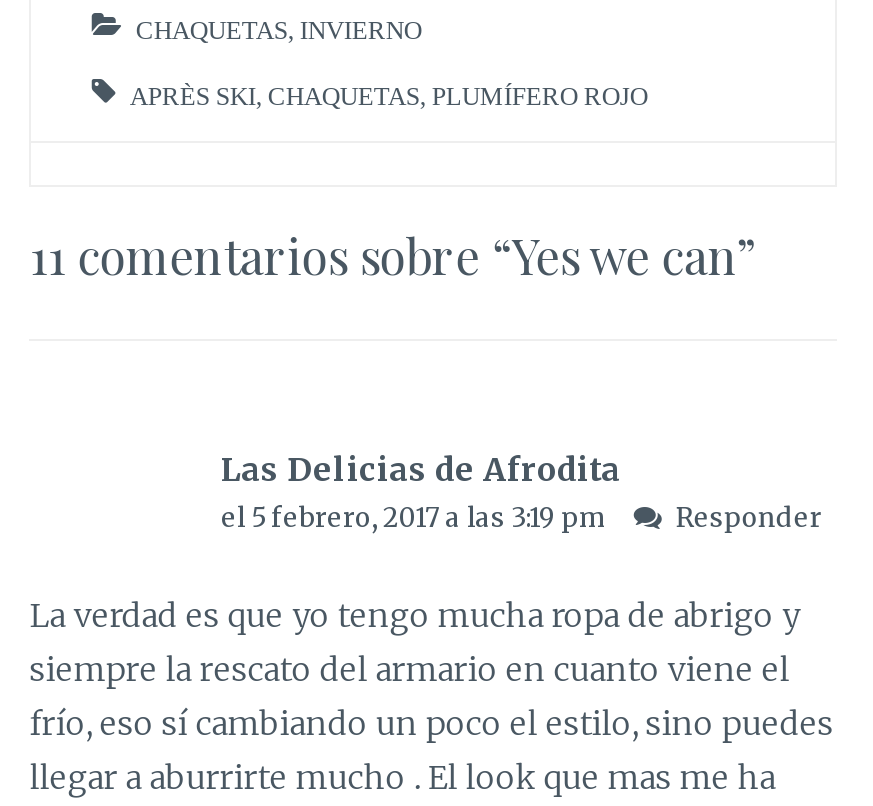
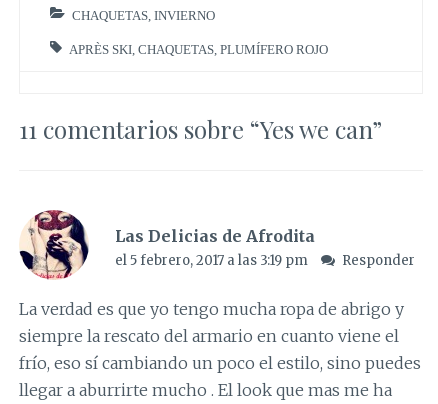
+ [image]
